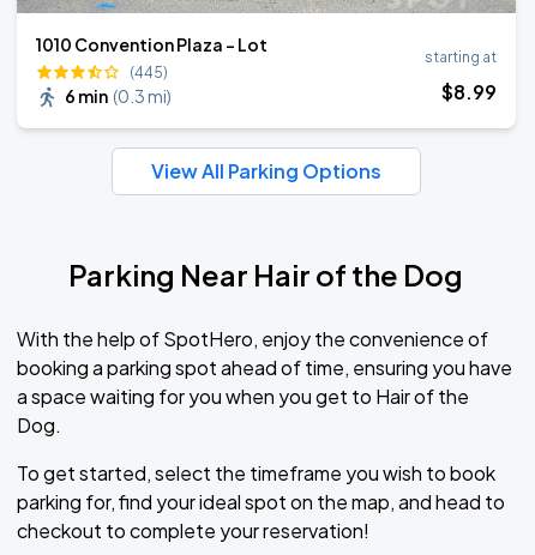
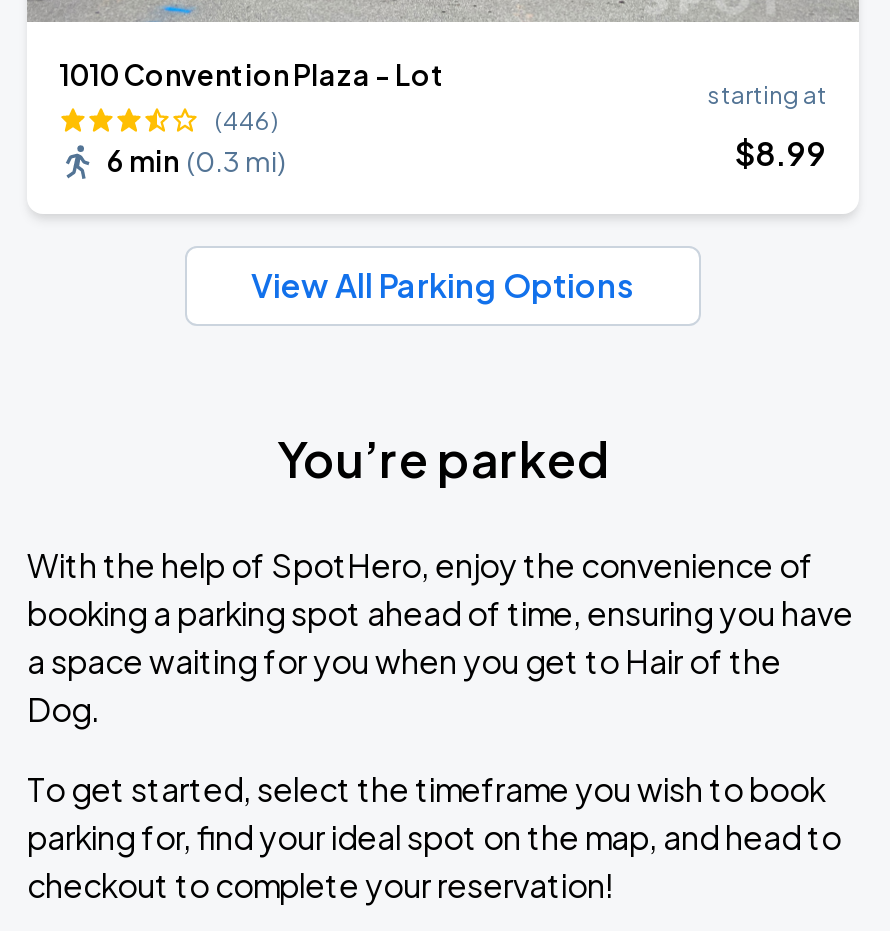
- (445)
+ (446)

- Parking Near Hair of the Dog
+ You’re parked
